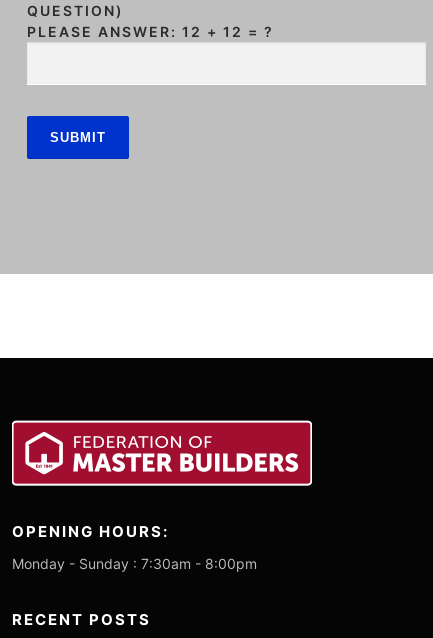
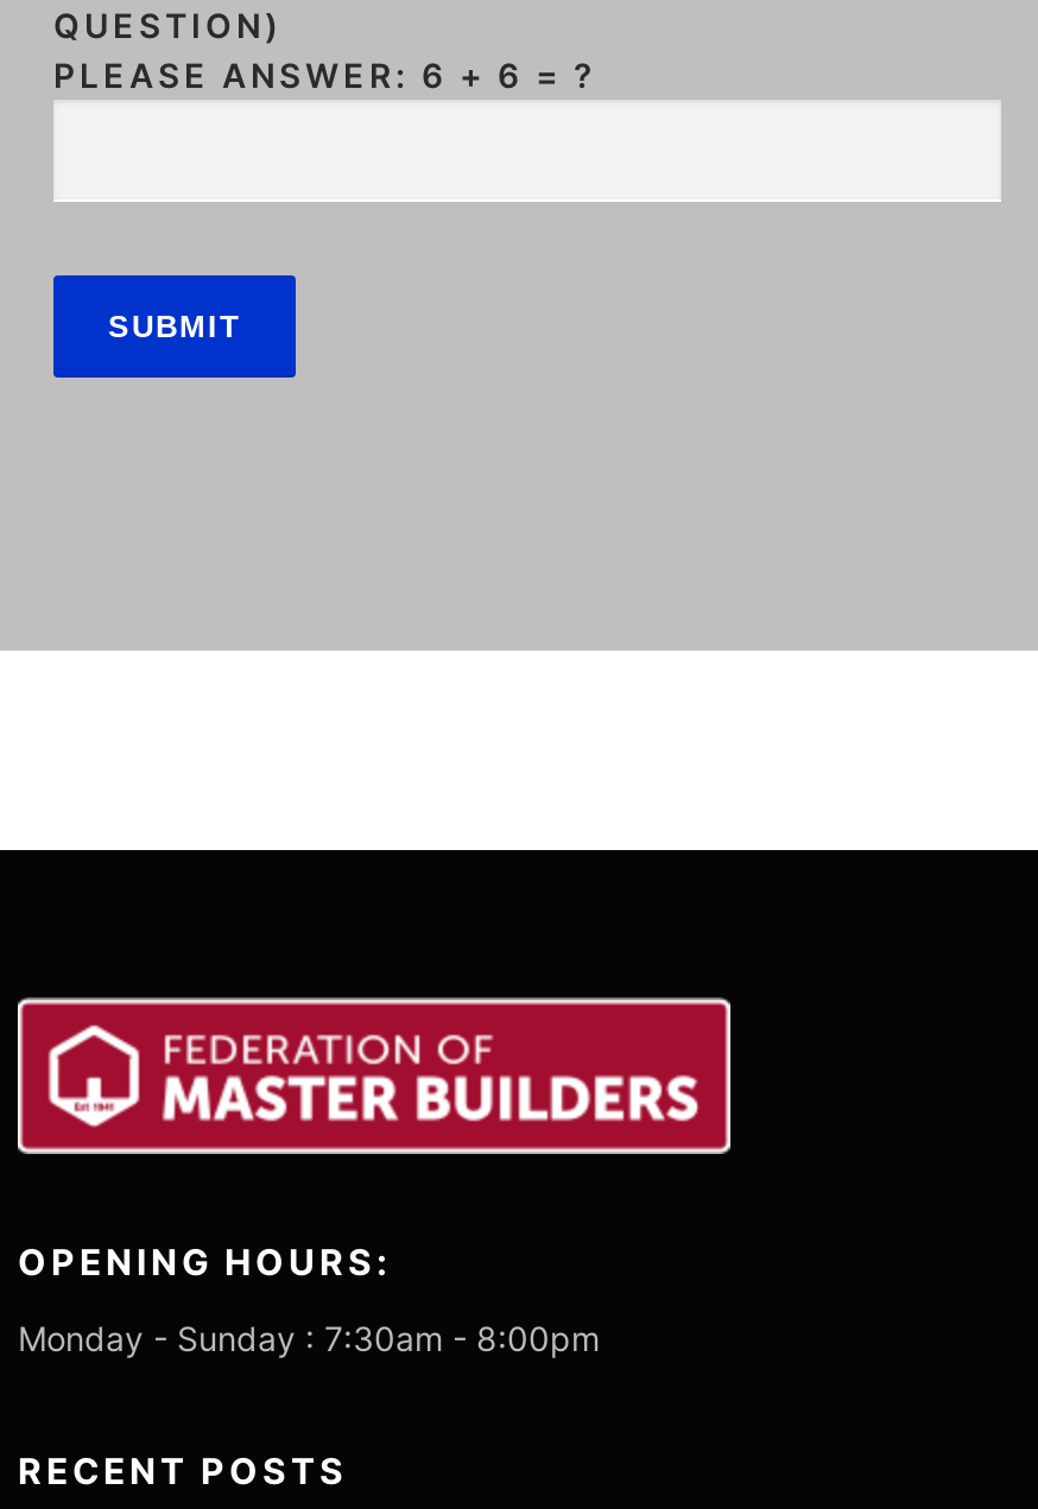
- PLEASE ANSWER: 12 + 12 = ?
+ PLEASE ANSWER: 6 + 6 = ?
